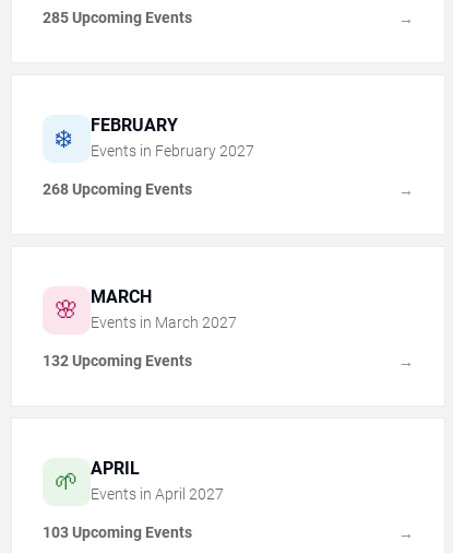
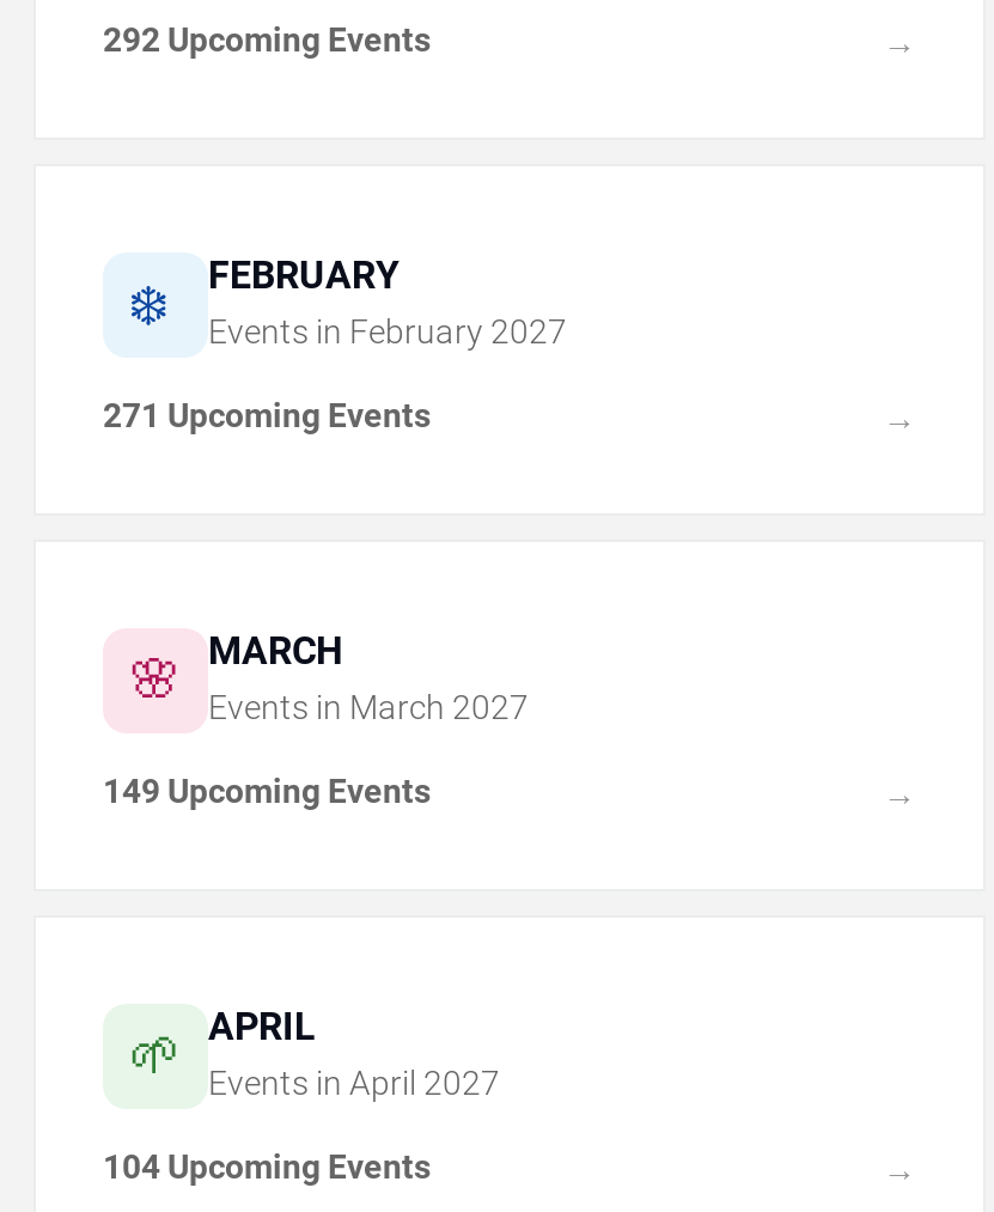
- 285 Upcoming Events
+ 292 Upcoming Events

- 268 Upcoming Events
+ 271 Upcoming Events

- 132 Upcoming Events
+ 149 Upcoming Events

- 103 Upcoming Events
+ 104 Upcoming Events
